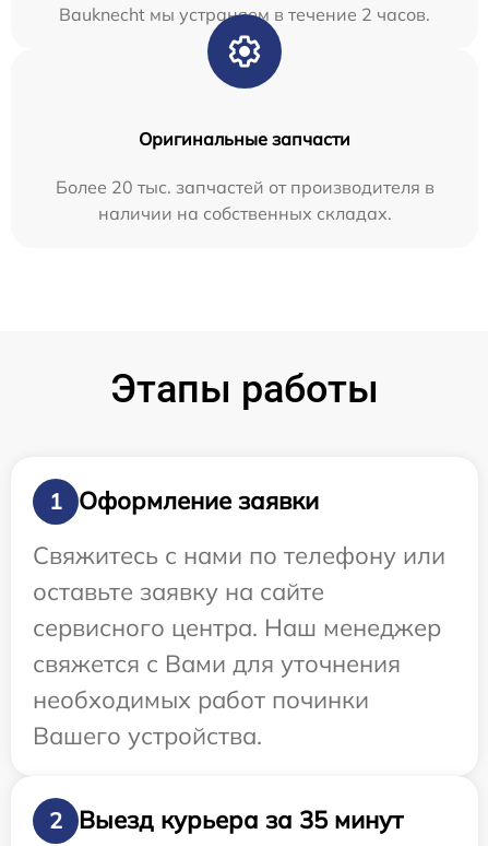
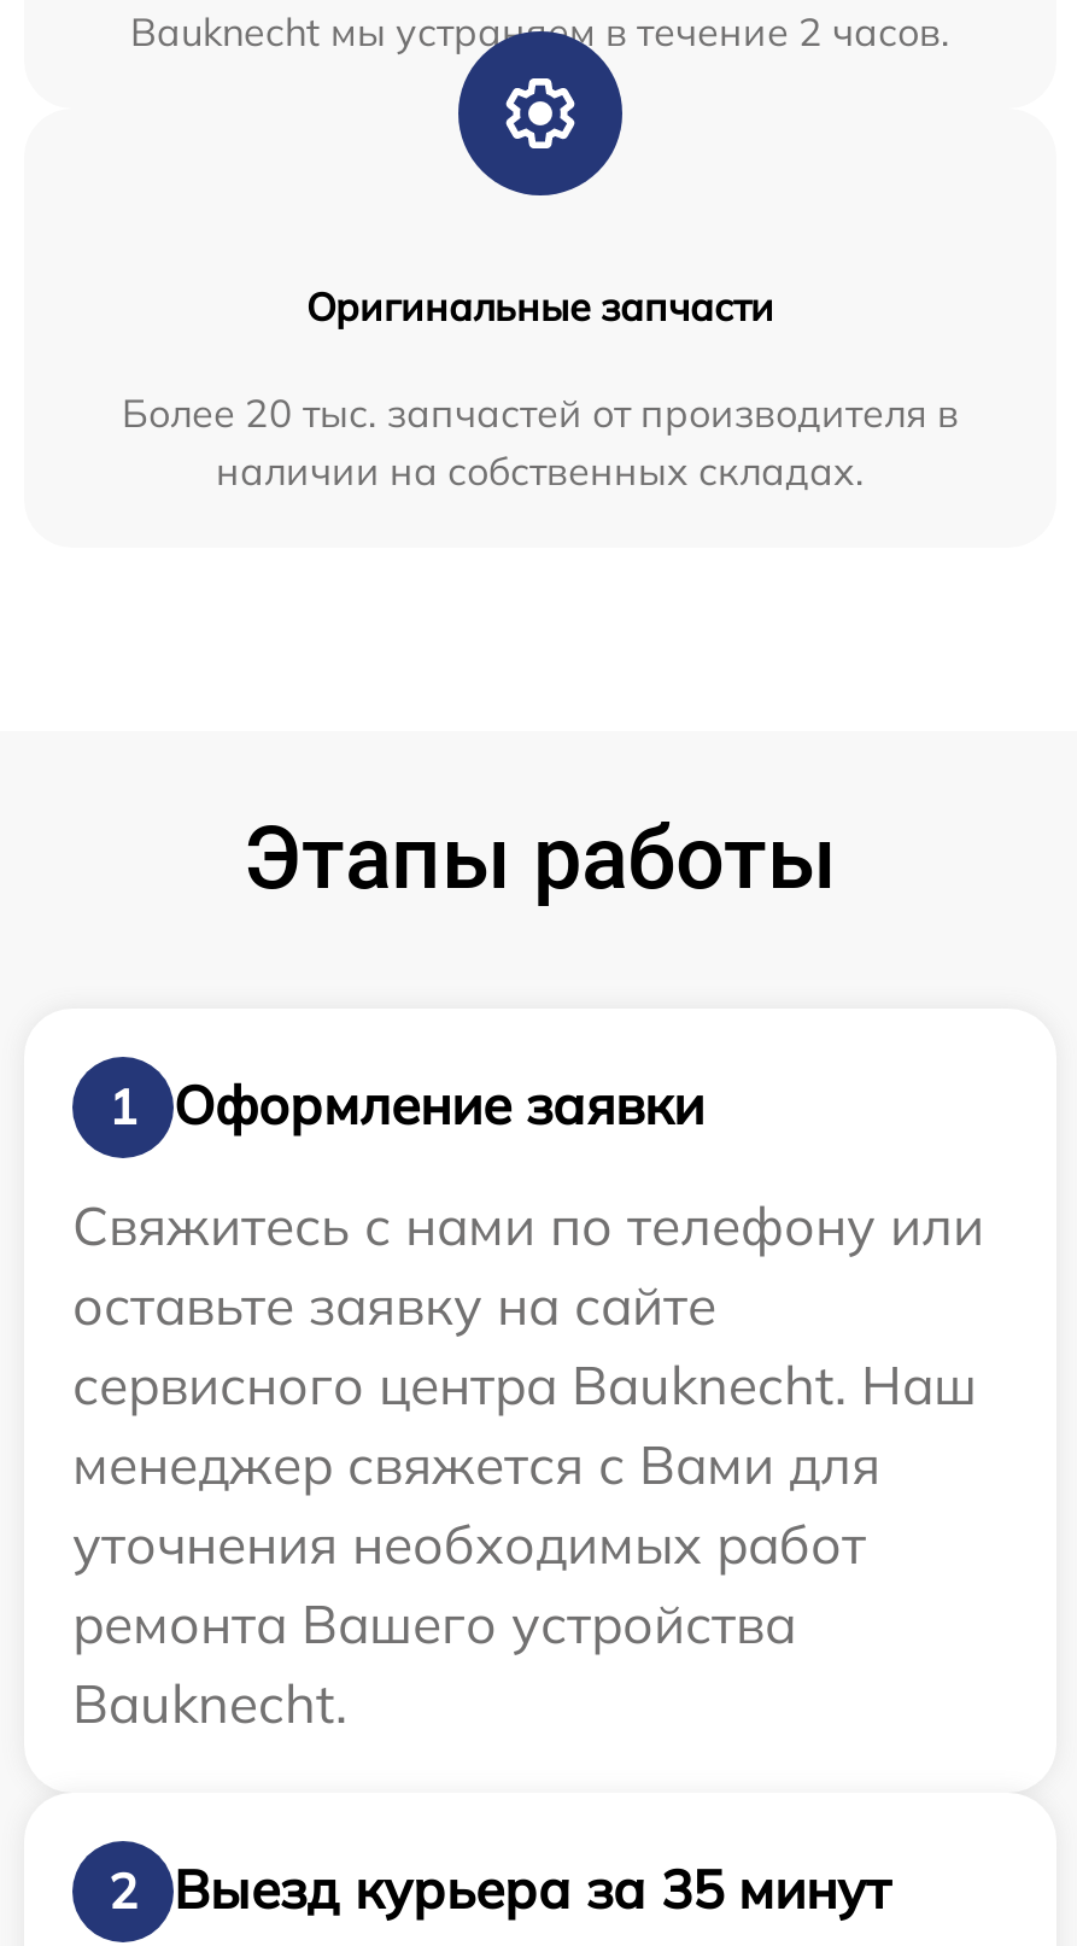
- сервисного центра. Наш менеджер
- свяжется с Вами для уточнения
- необходимых работ починки
- Вашего устройства.
+ сервисного центра Bauknecht. Наш
+ менеджер свяжется с Вами для
+ уточнения необходимых работ
+ ремонта Вашего устройства
+ Bauknecht.
